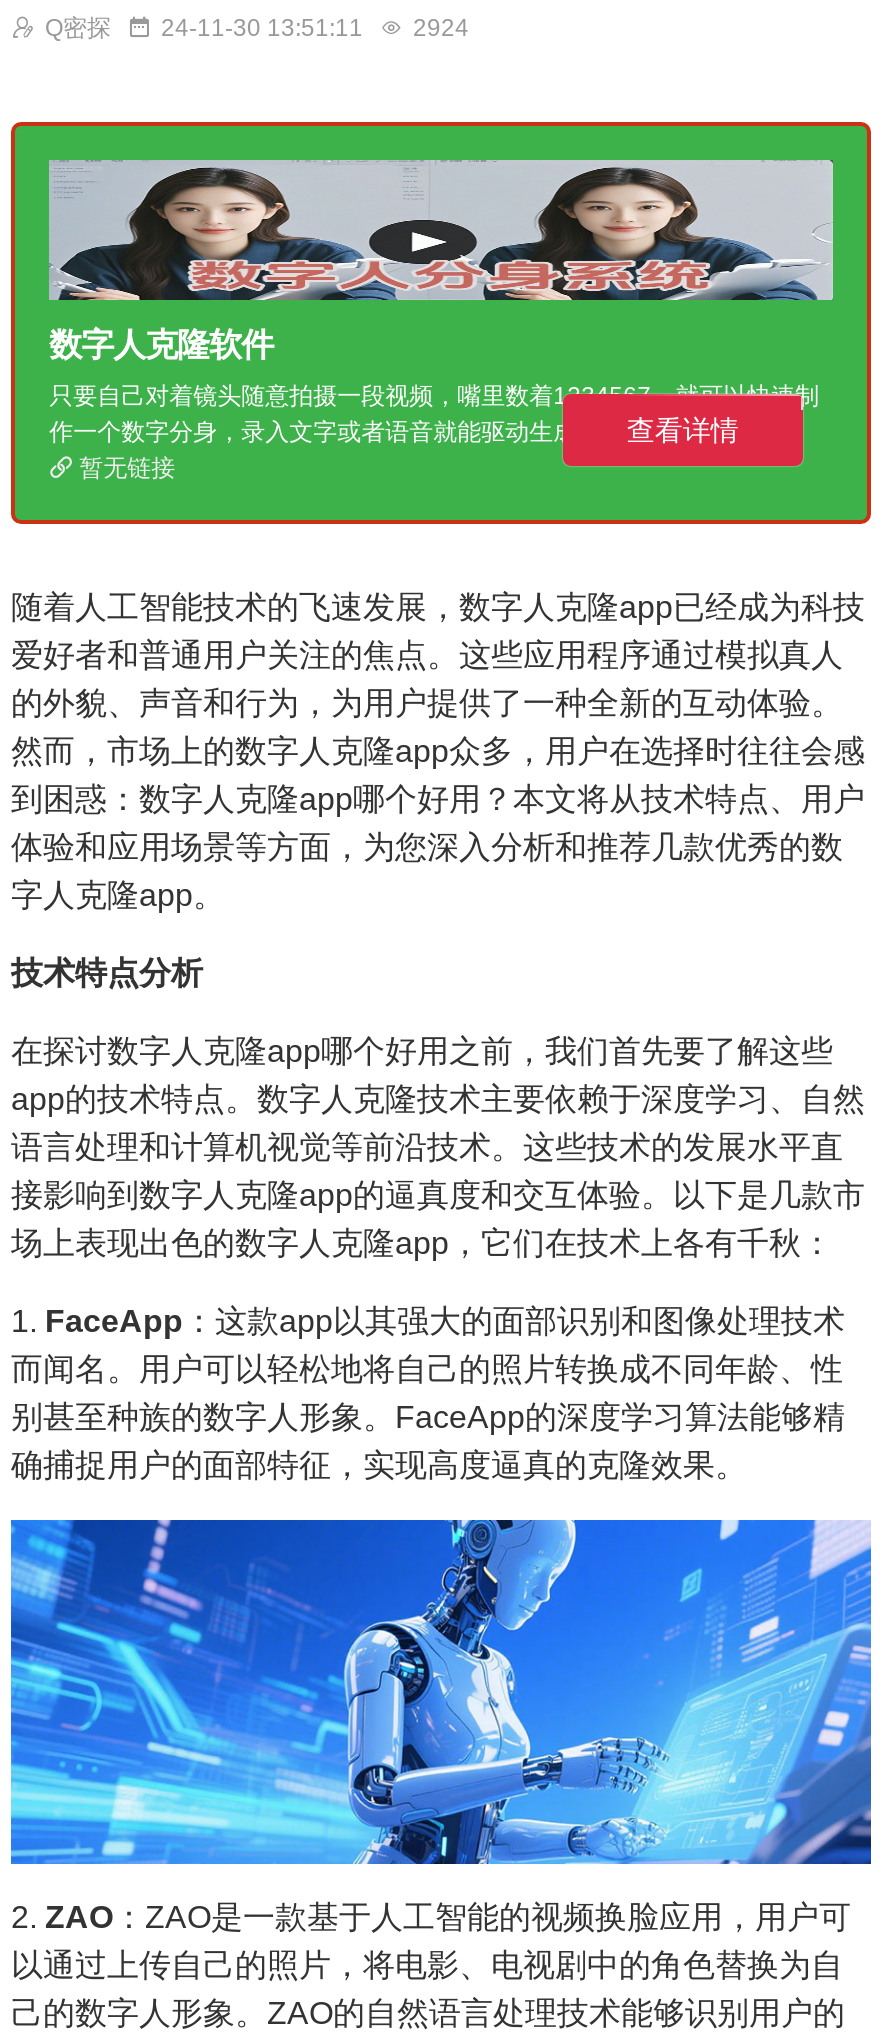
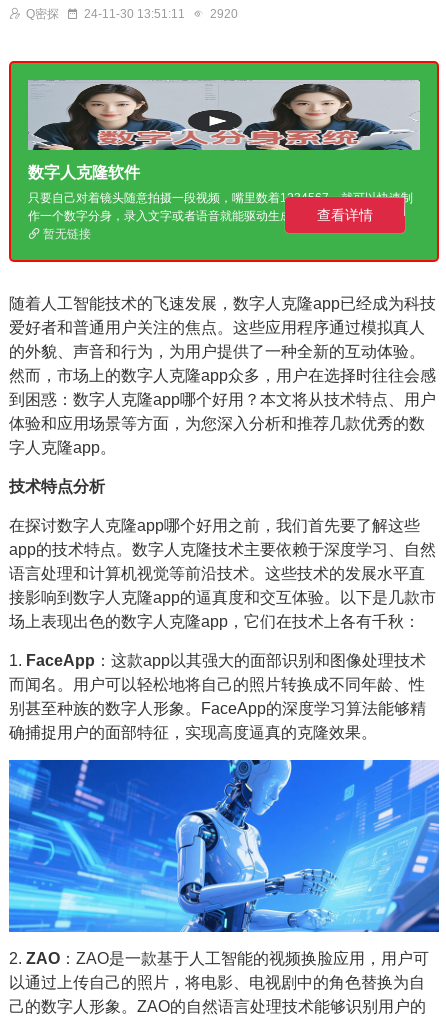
- Q密探 24-11-30 13:51:11 2924
+ Q密探 24-11-30 13:51:11 2920
